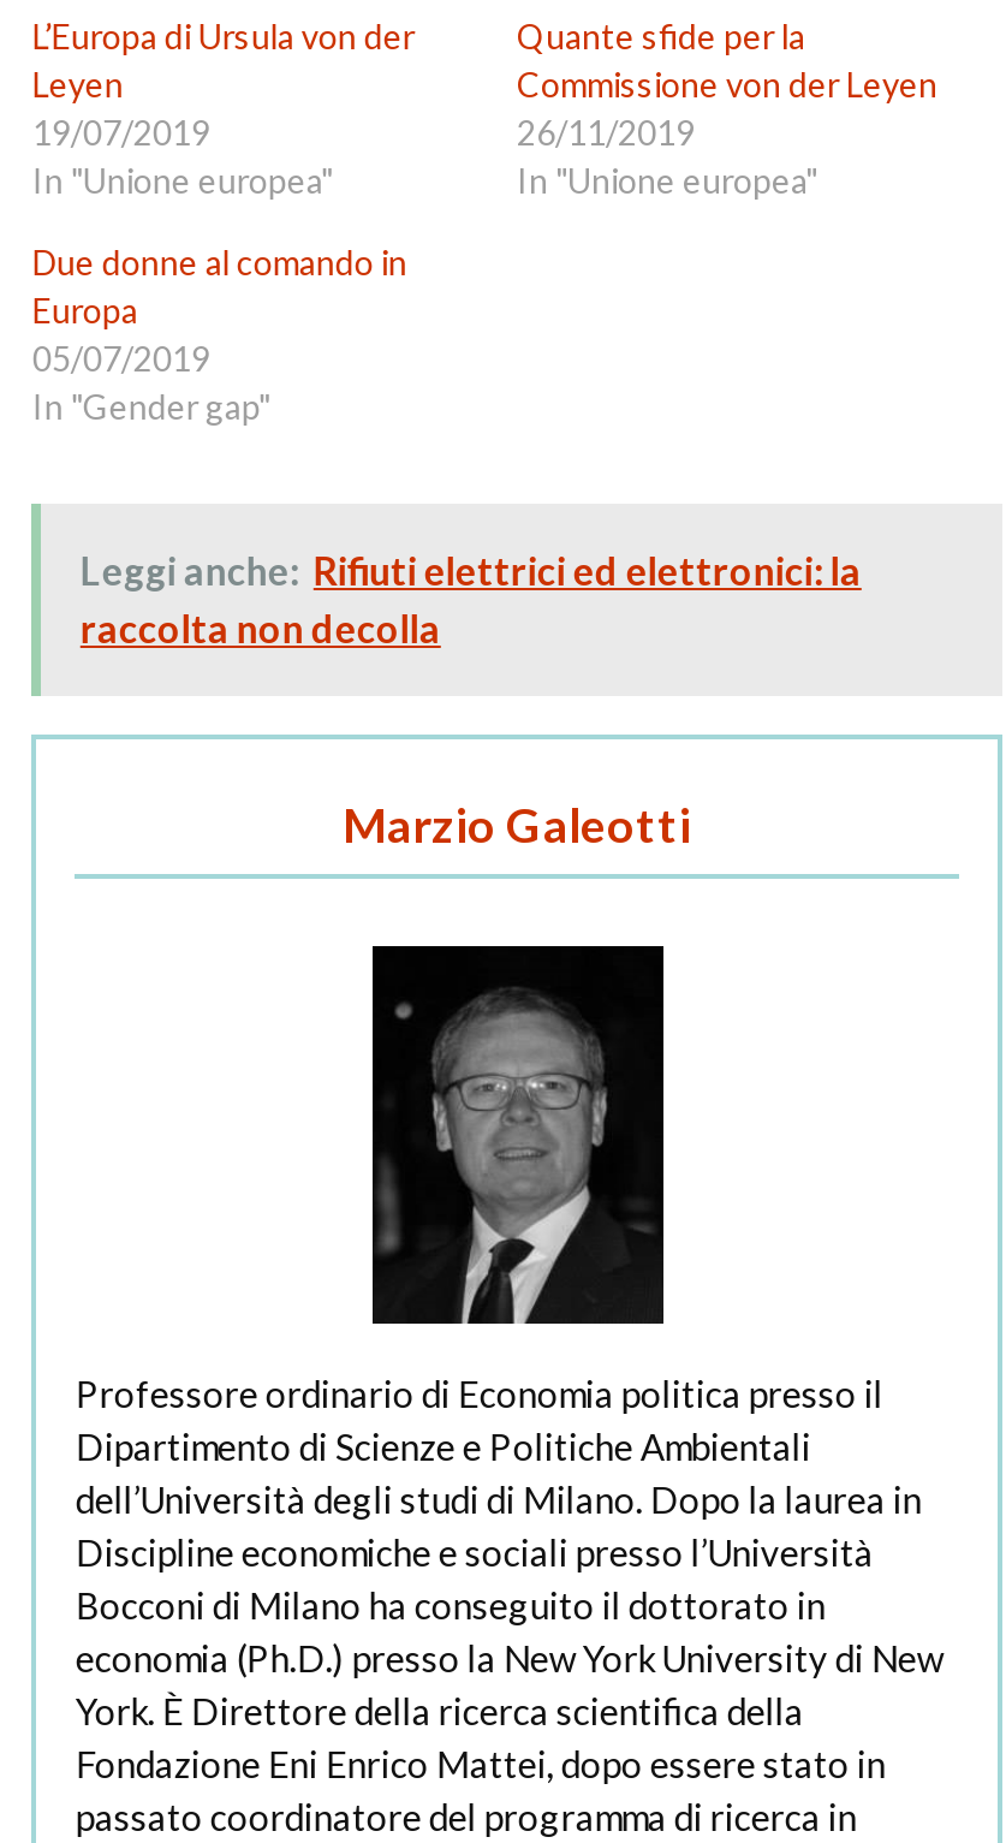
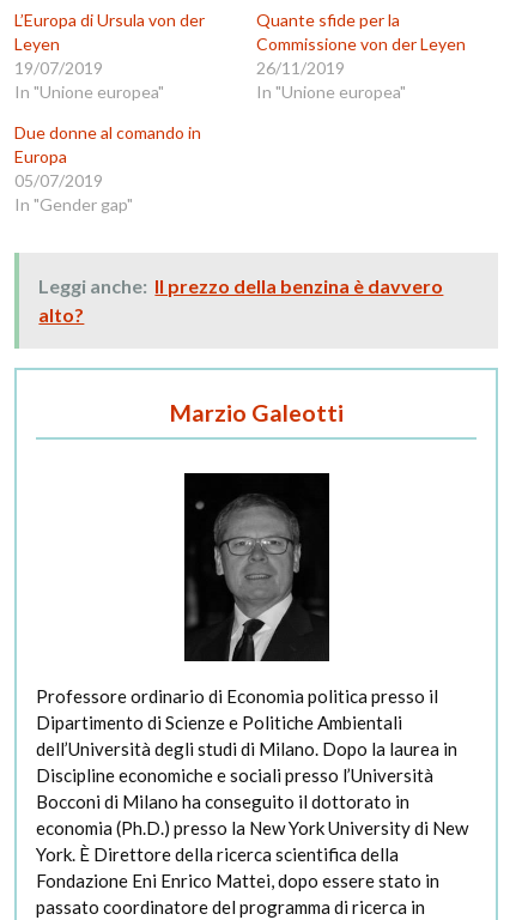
- Leggi anche: Rifiuti elettrici ed elettronici: la
- raccolta non decolla
+ Leggi anche: Il prezzo della benzina è davvero
+ alto?
